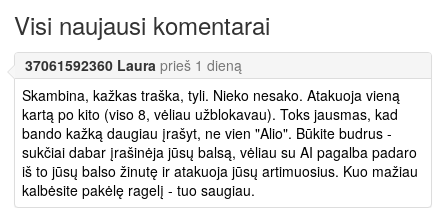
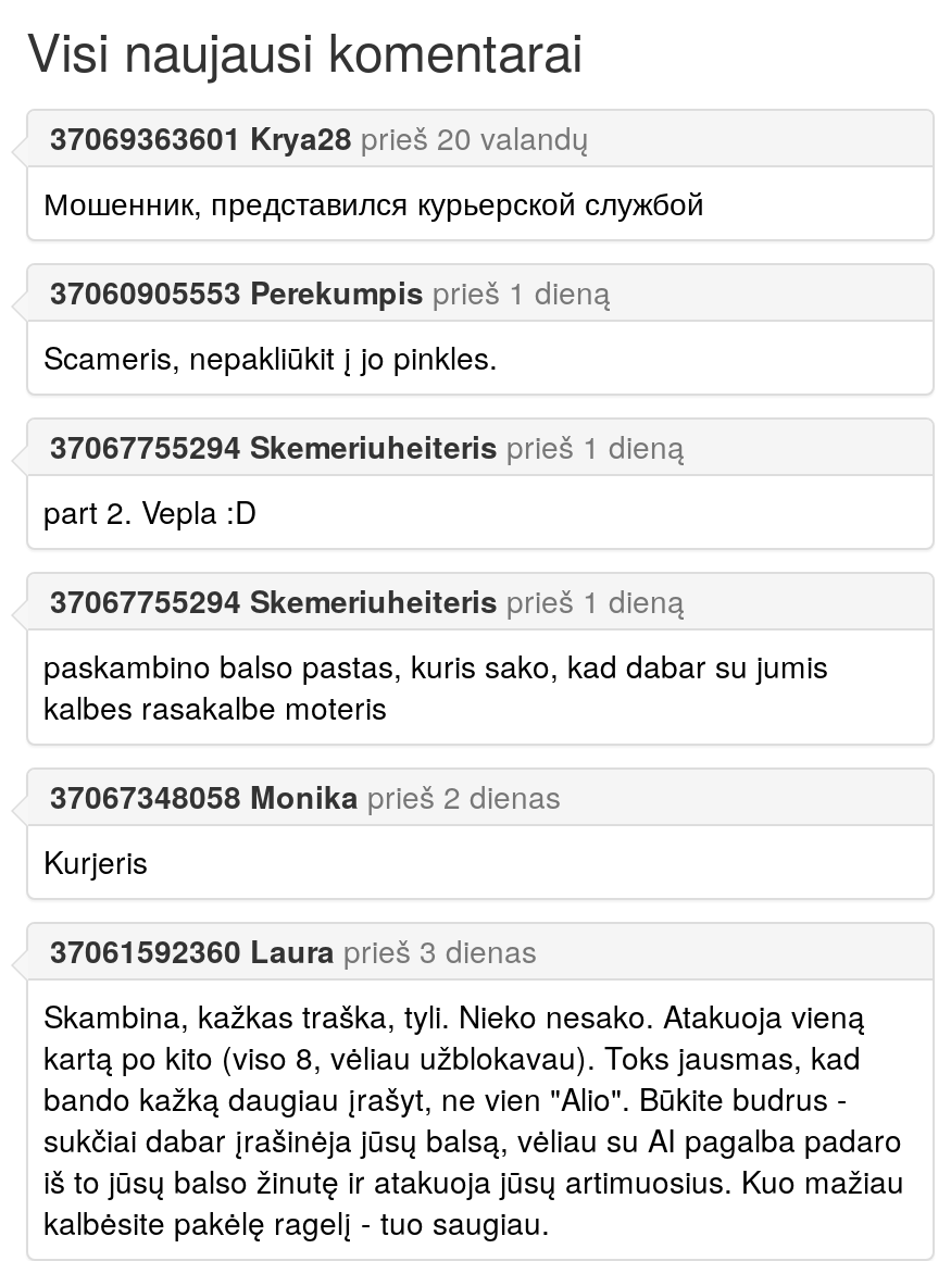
- 37061592360 Laura prieš 1 dieną
+ 37069363601 Krya28 prieš 20 valandų
+ Мошенник, представился курьерской службой
+ 37060905553 Perekumpis prieš 1 dieną
+ Scameris, nepakliūkit į jo pinkles.
+ 37067755294 Skemeriuheiteris prieš 1 dieną
+ part 2. Vepla :D
+ 37067755294 Skemeriuheiteris prieš 1 dieną
+ paskambino balso pastas, kuris sako, kad dabar su jumis
+ kalbes rasakalbe moteris
+ 37067348058 Monika prieš 2 dienas
+ Kurjeris
+ 37061592360 Laura prieš 3 dienas
